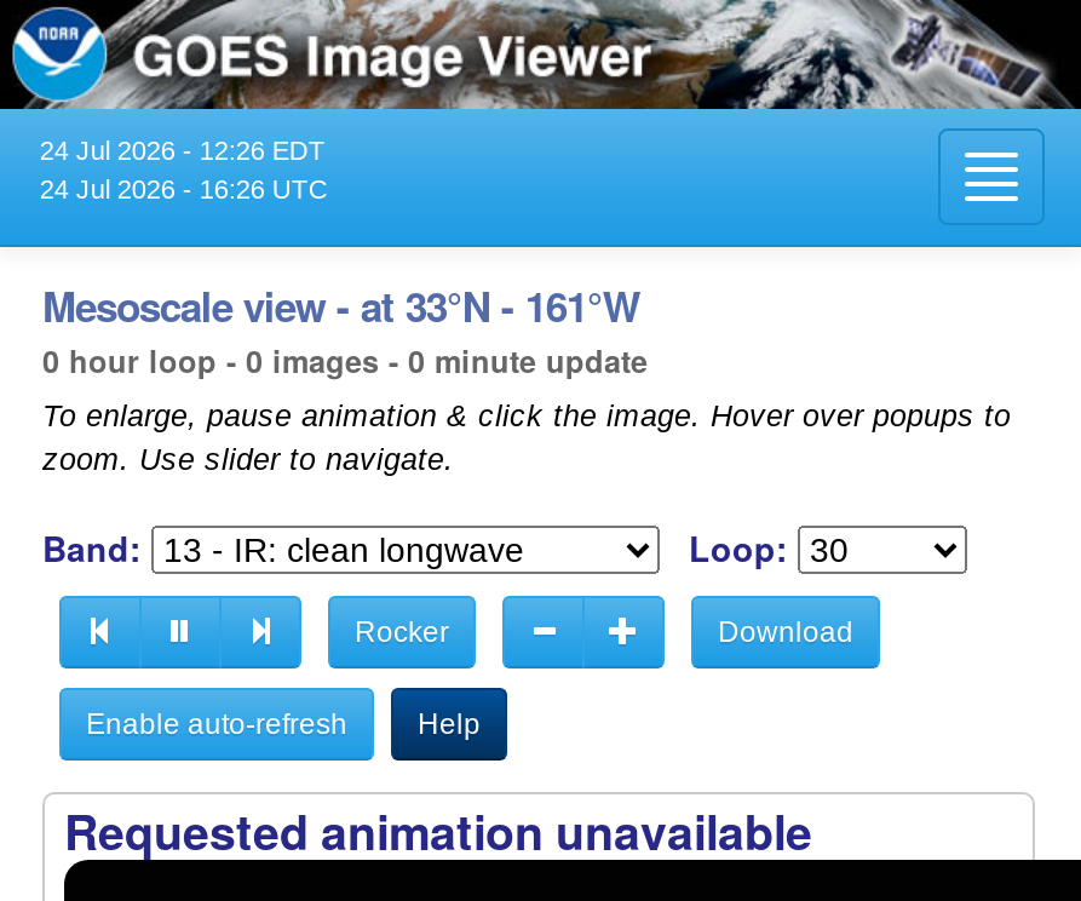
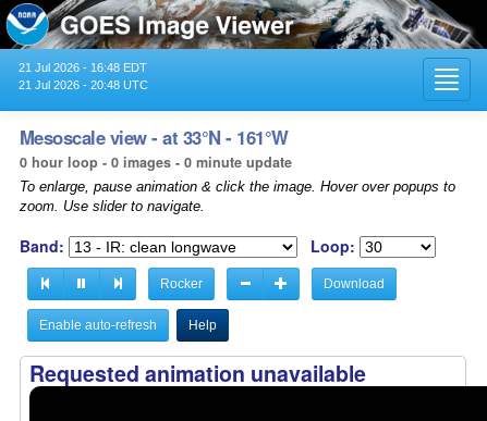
- 24 Jul 2026 - 12:26 EDT
+ 21 Jul 2026 - 16:48 EDT

- 24 Jul 2026 - 16:26 UTC
+ 21 Jul 2026 - 20:48 UTC
